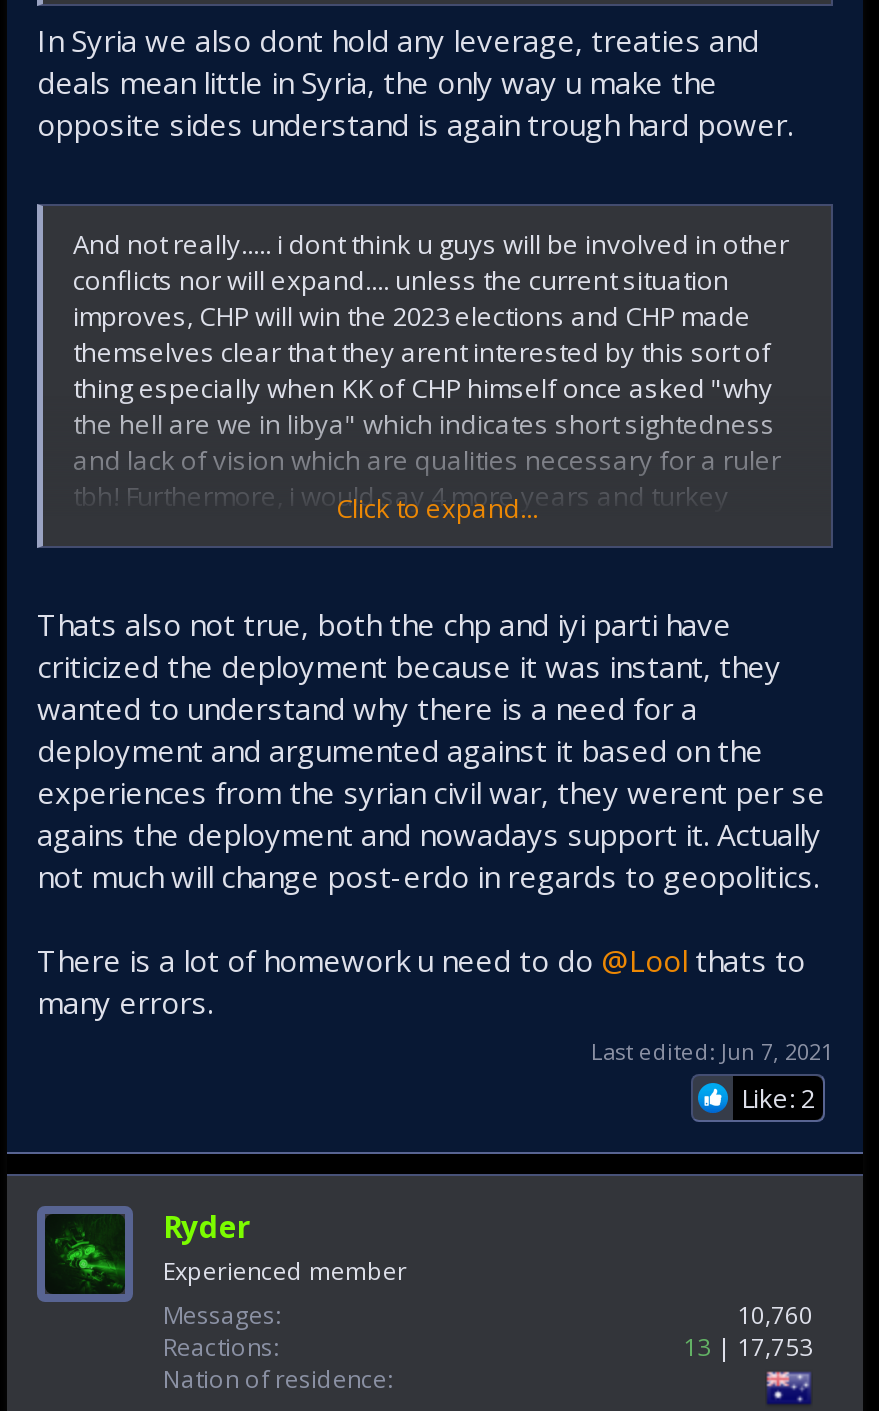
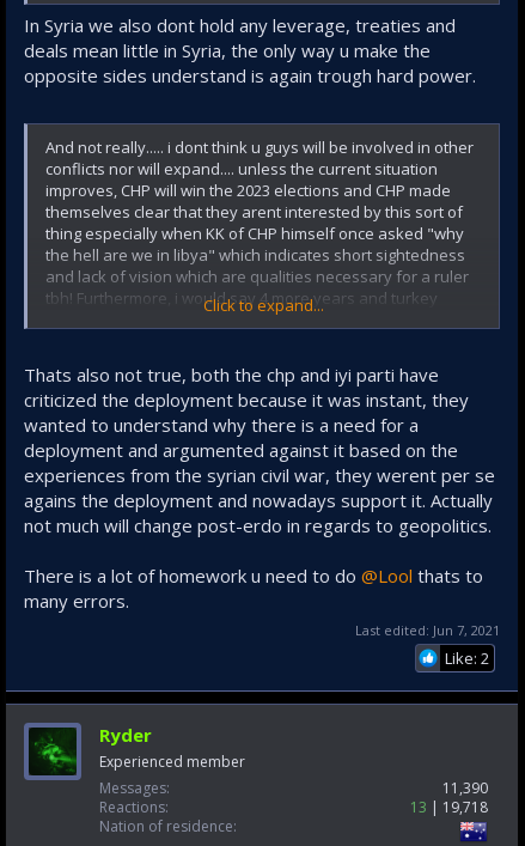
- 10,760
+ 11,390

- 13 17,753
+ 13 19,718
